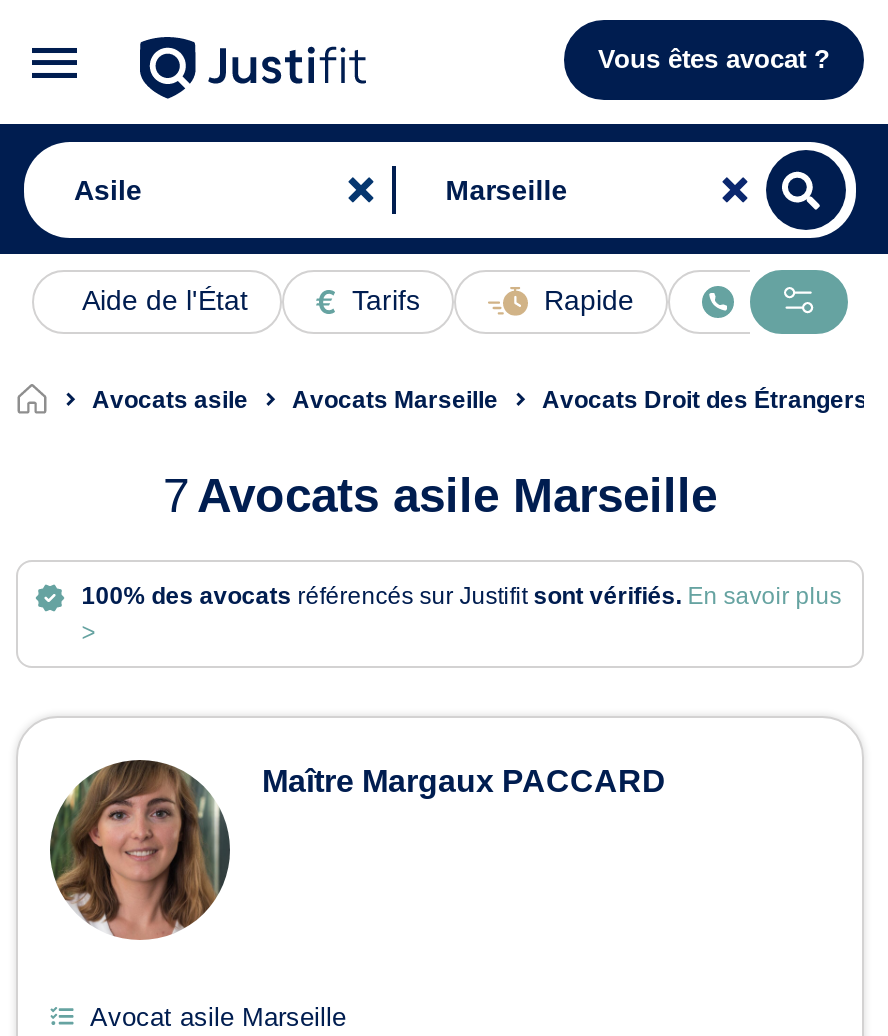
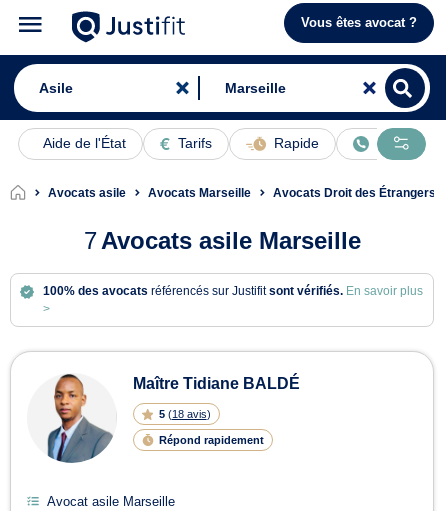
- [image]
- Maître Margaux PACCARD
+ [image]
+ Maître Tidiane BALDÉ
+ 5 (18 avis)
+ Répond rapidement
